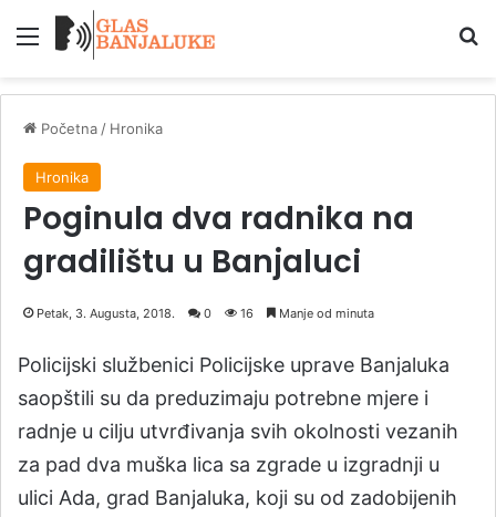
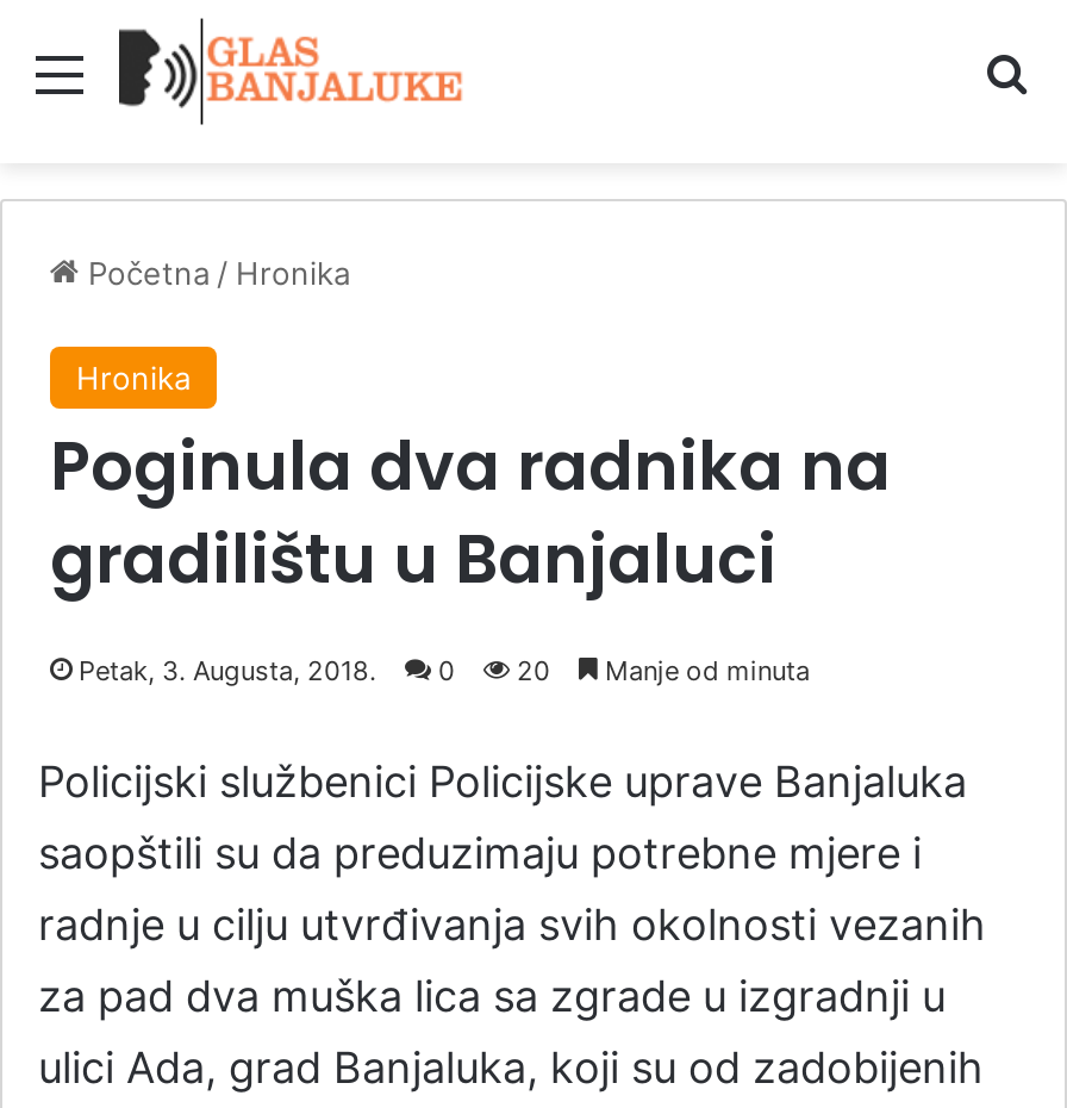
- Petak, 3. Augusta, 2018. 0 16 Manje od minuta
+ Petak, 3. Augusta, 2018. 0 20 Manje od minuta
